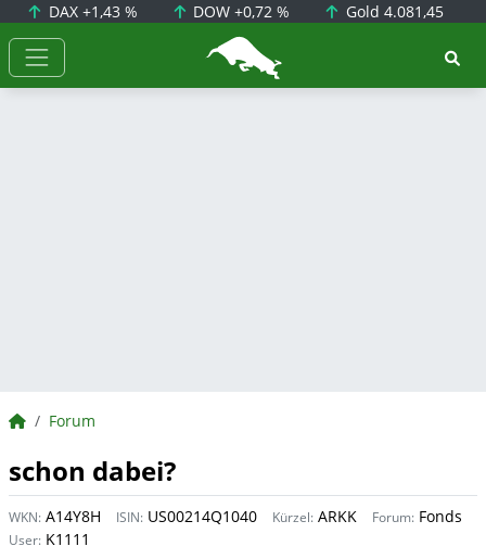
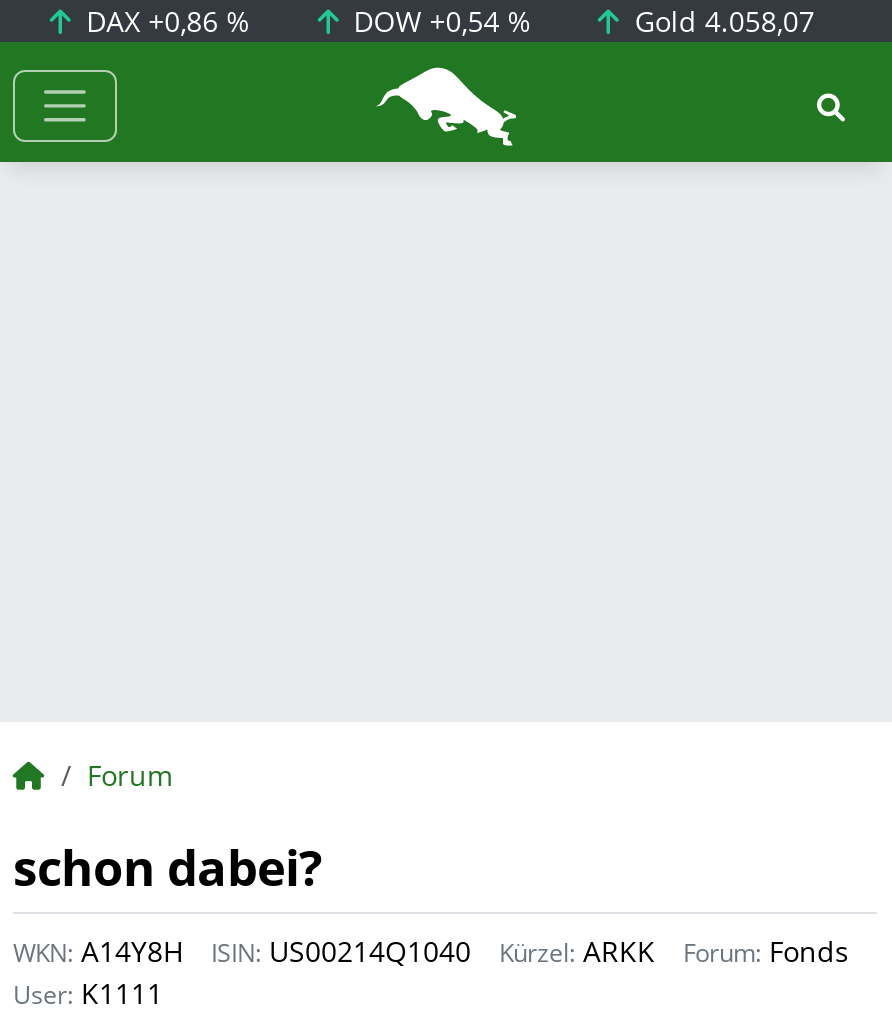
- DAX +1,43 %
+ DAX +0,86 %

- DOW +0,72 %
+ DOW +0,54 %

- Gold 4.081,45
+ Gold 4.058,07
